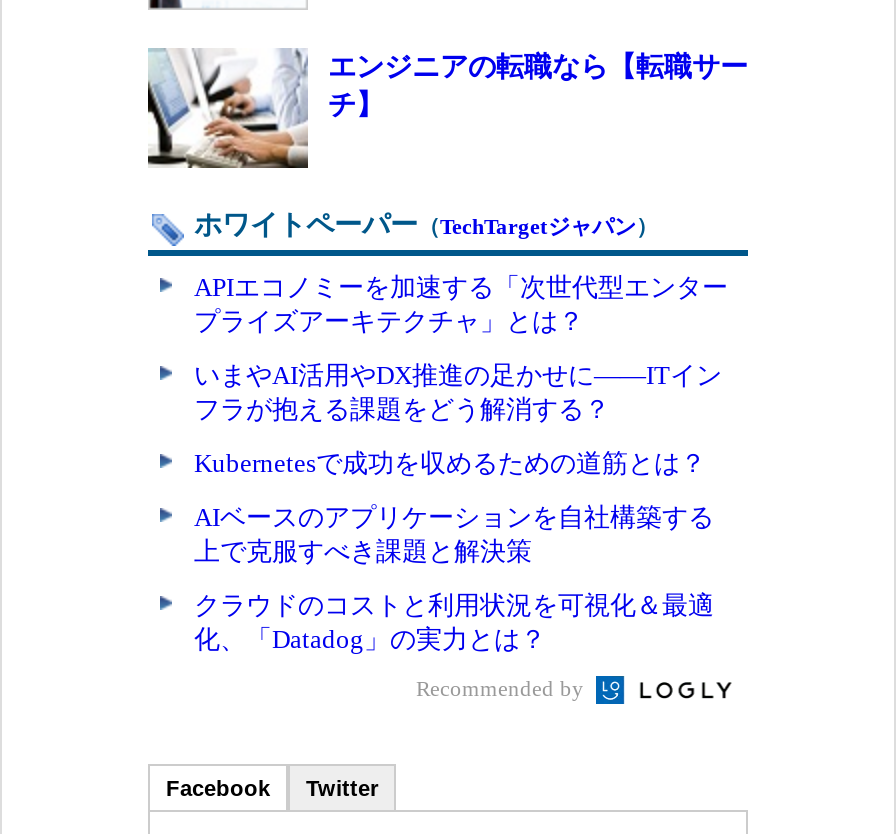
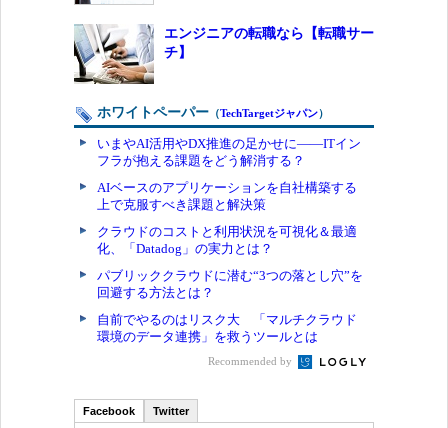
- APIエコノミーを加速する「次世代型エンター
- プライズアーキテクチャ」とは？

moved up: いまやAI活用やDX推進の足かせに――ITイン | フラが抱える課題をどう解消する？

- Kubernetesで成功を収めるための道筋とは？

moved up: AIベースのアプリケーションを自社構築する | 上で克服すべき課題と解決策 | クラウドのコストと利用状況を可視化＆最適 | 化、「Datadog」の実力とは？

+ パブリッククラウドに潜む“3つの落とし穴”を
+ 回避する方法とは？
+ 自前でやるのはリスク大 「マルチクラウド
+ 環境のデータ連携」を救うツールとは
